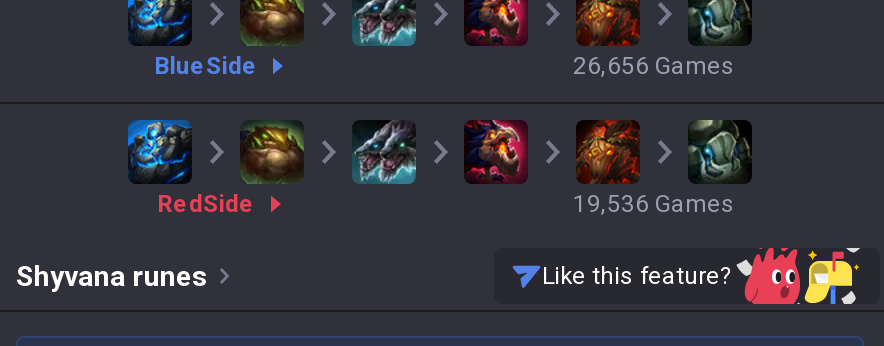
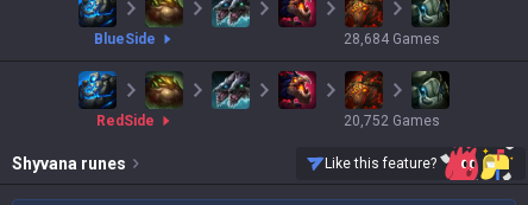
- 26,656 Games
+ 28,684 Games

- 19,536 Games
+ 20,752 Games
